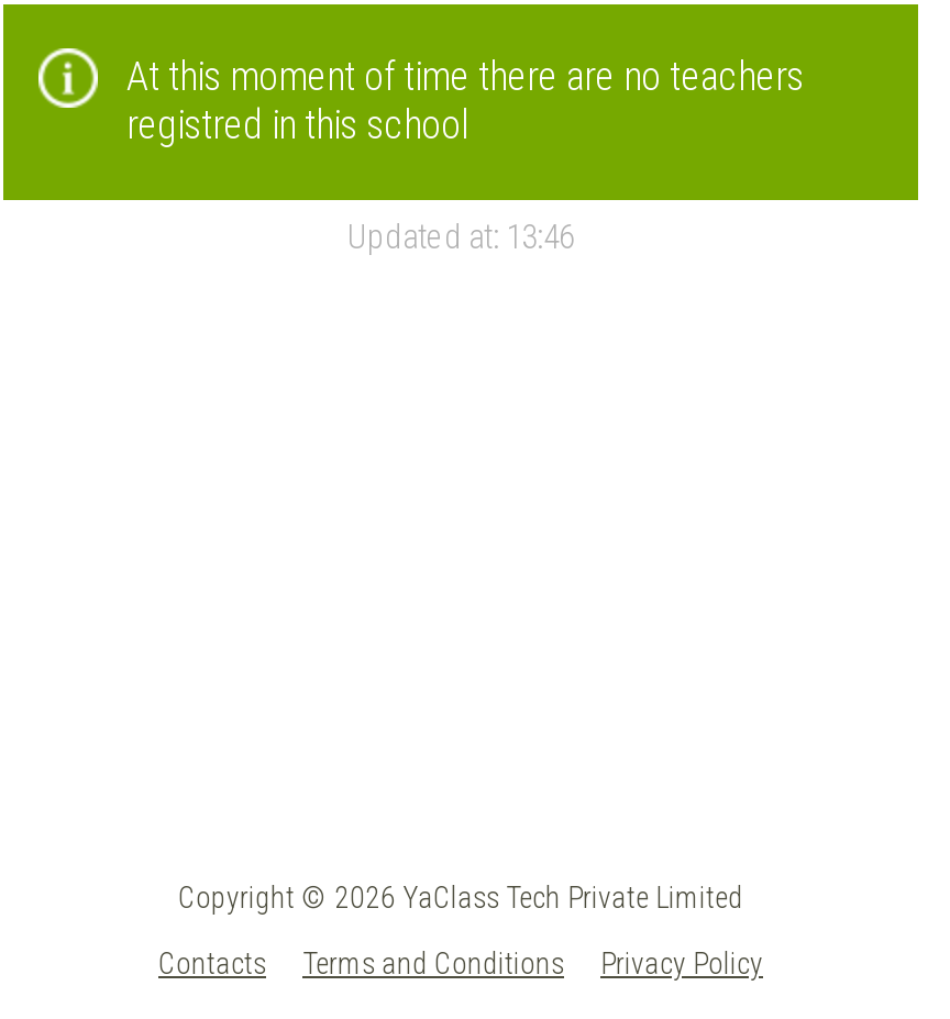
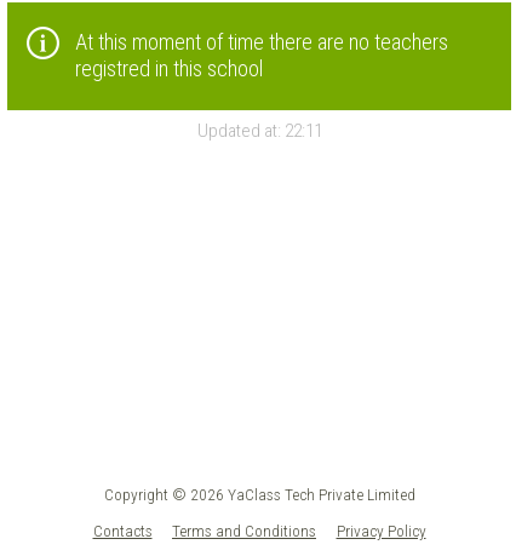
- Updated at: 13:46
+ Updated at: 22:11
